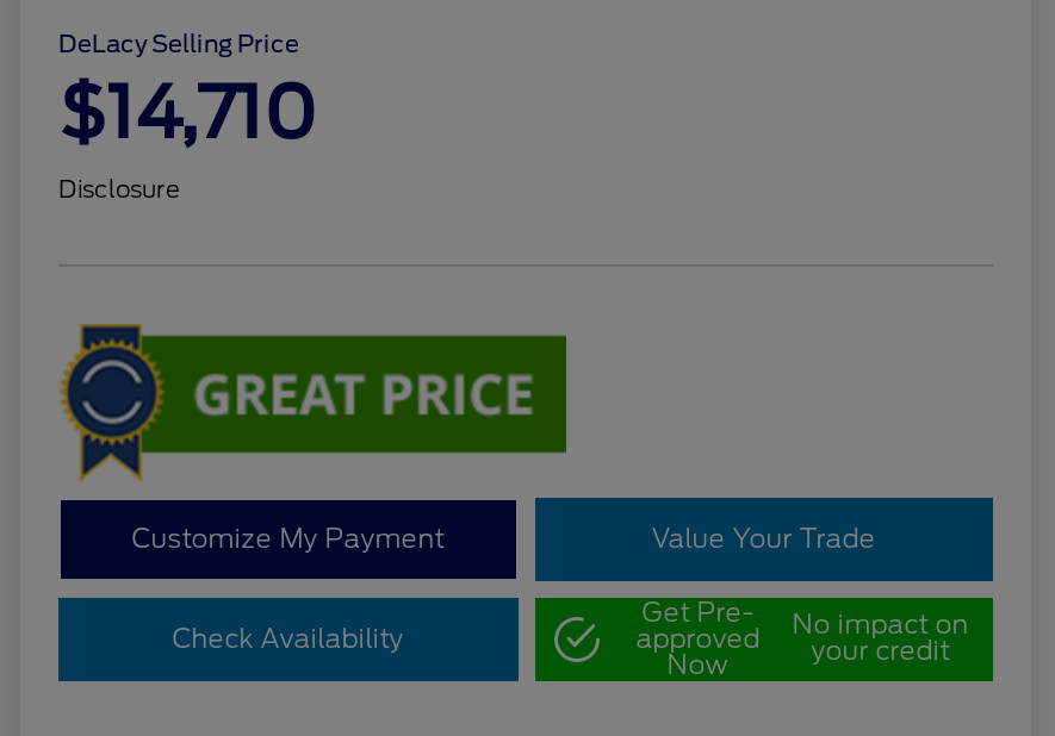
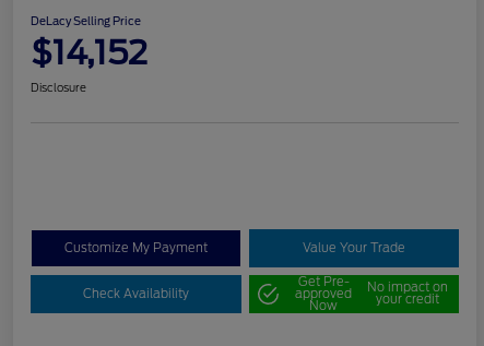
- $14,710
+ $14,152

- [image]
